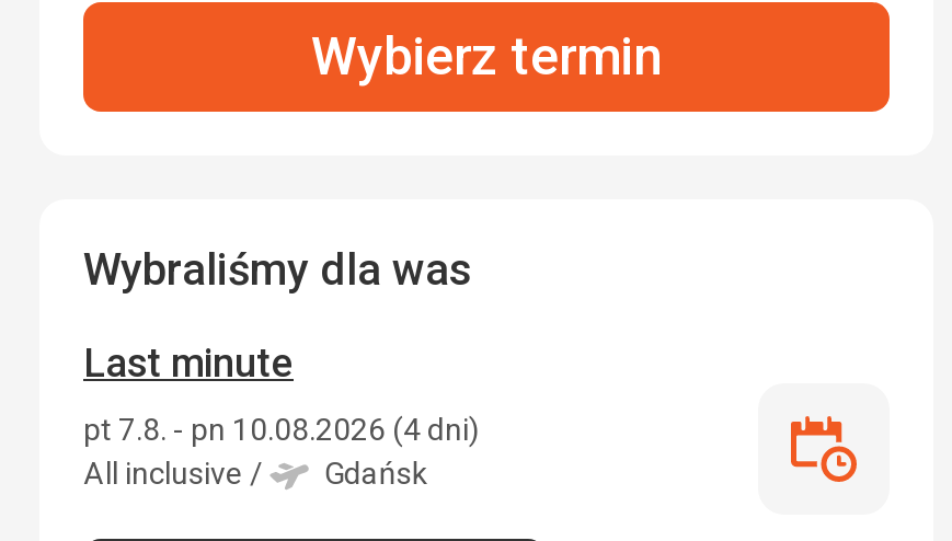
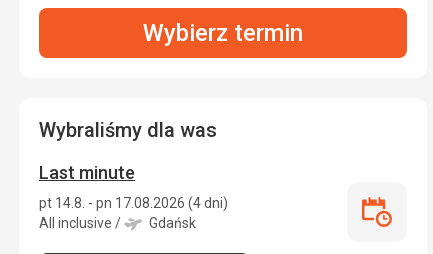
- pt 7.8. - pn 10.08.2026 (4 dni)
+ pt 14.8. - pn 17.08.2026 (4 dni)
